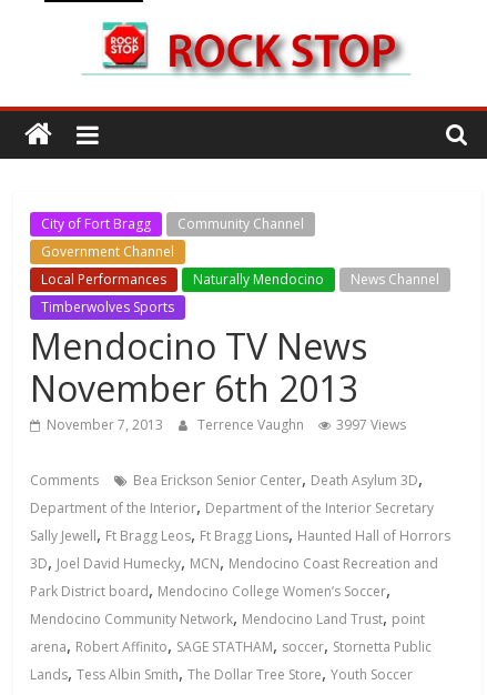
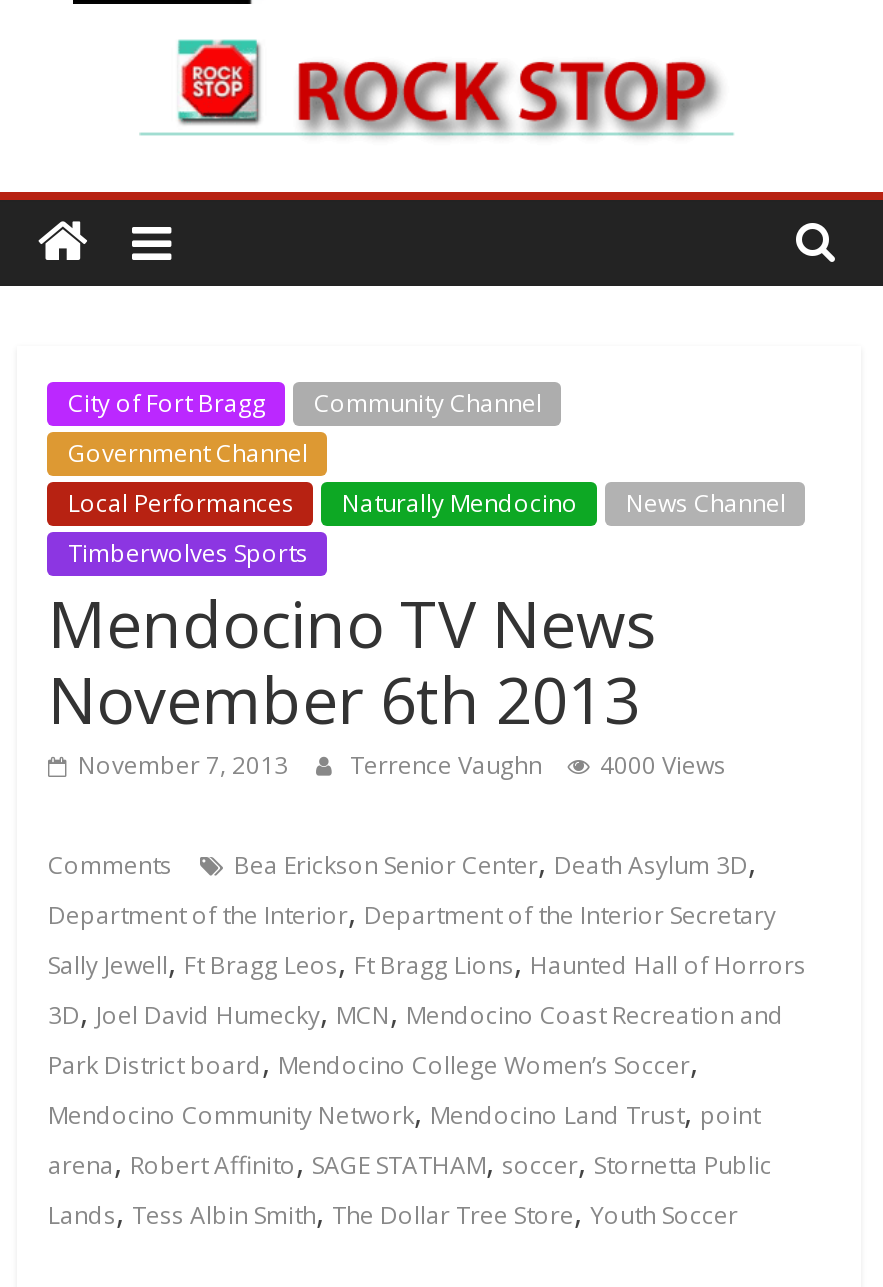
- November 7, 2013 Terrence Vaughn 3997 Views
+ November 7, 2013 Terrence Vaughn 4000 Views
